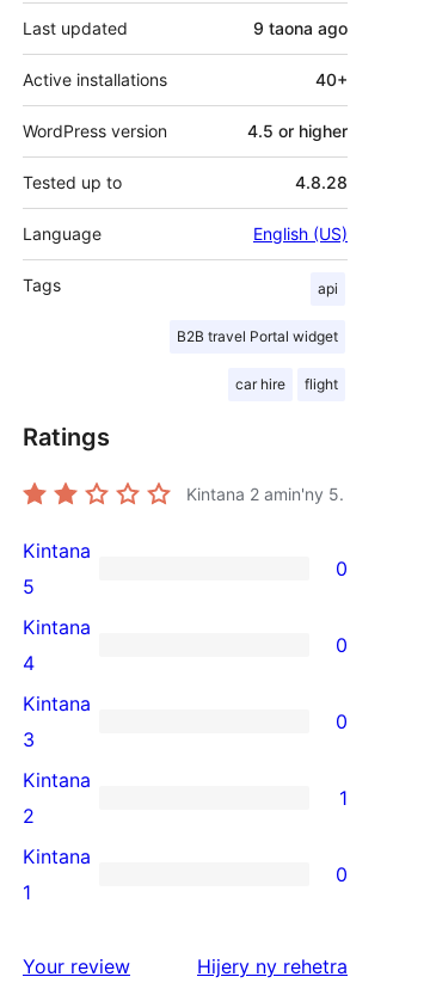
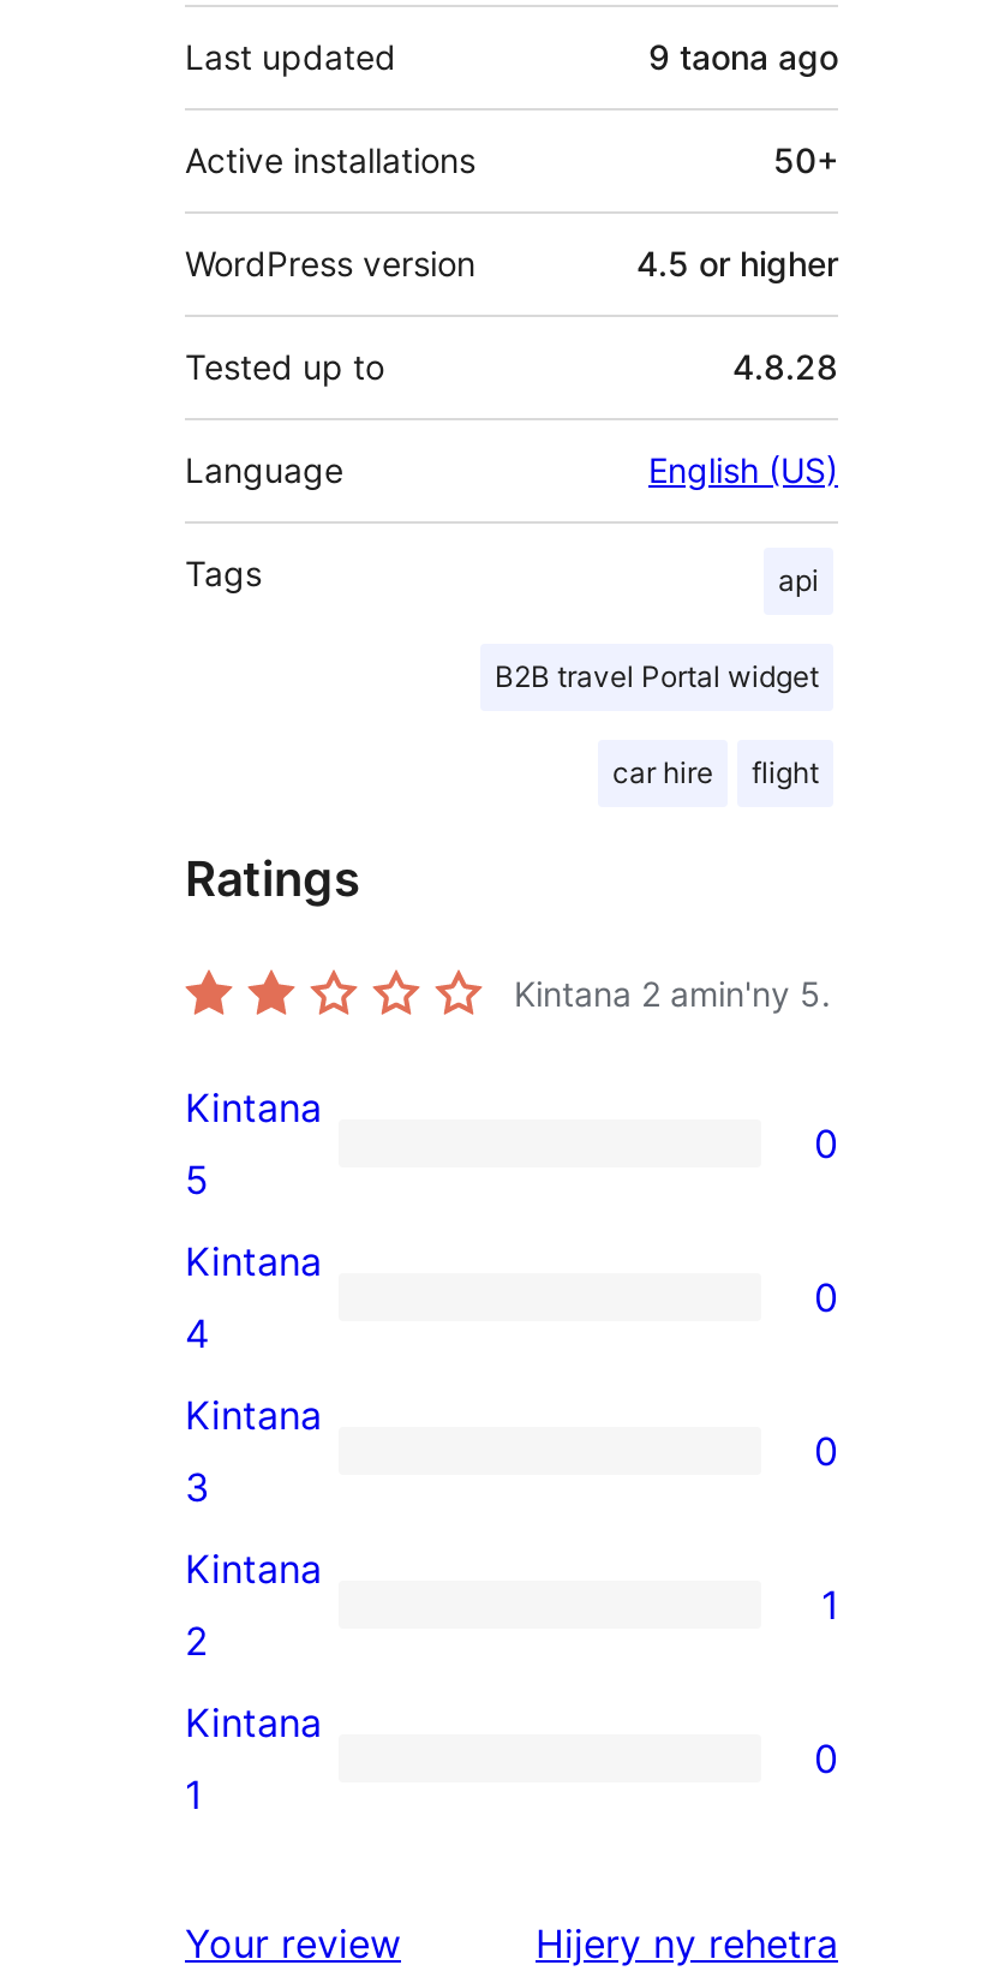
- 40+
+ 50+
